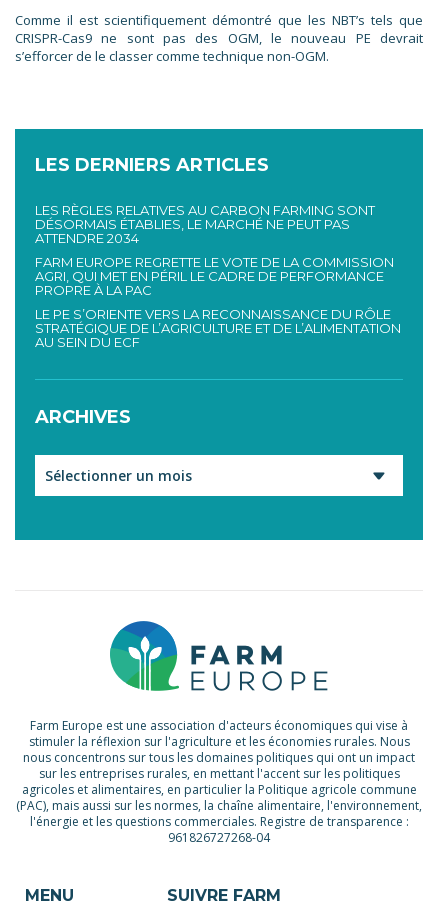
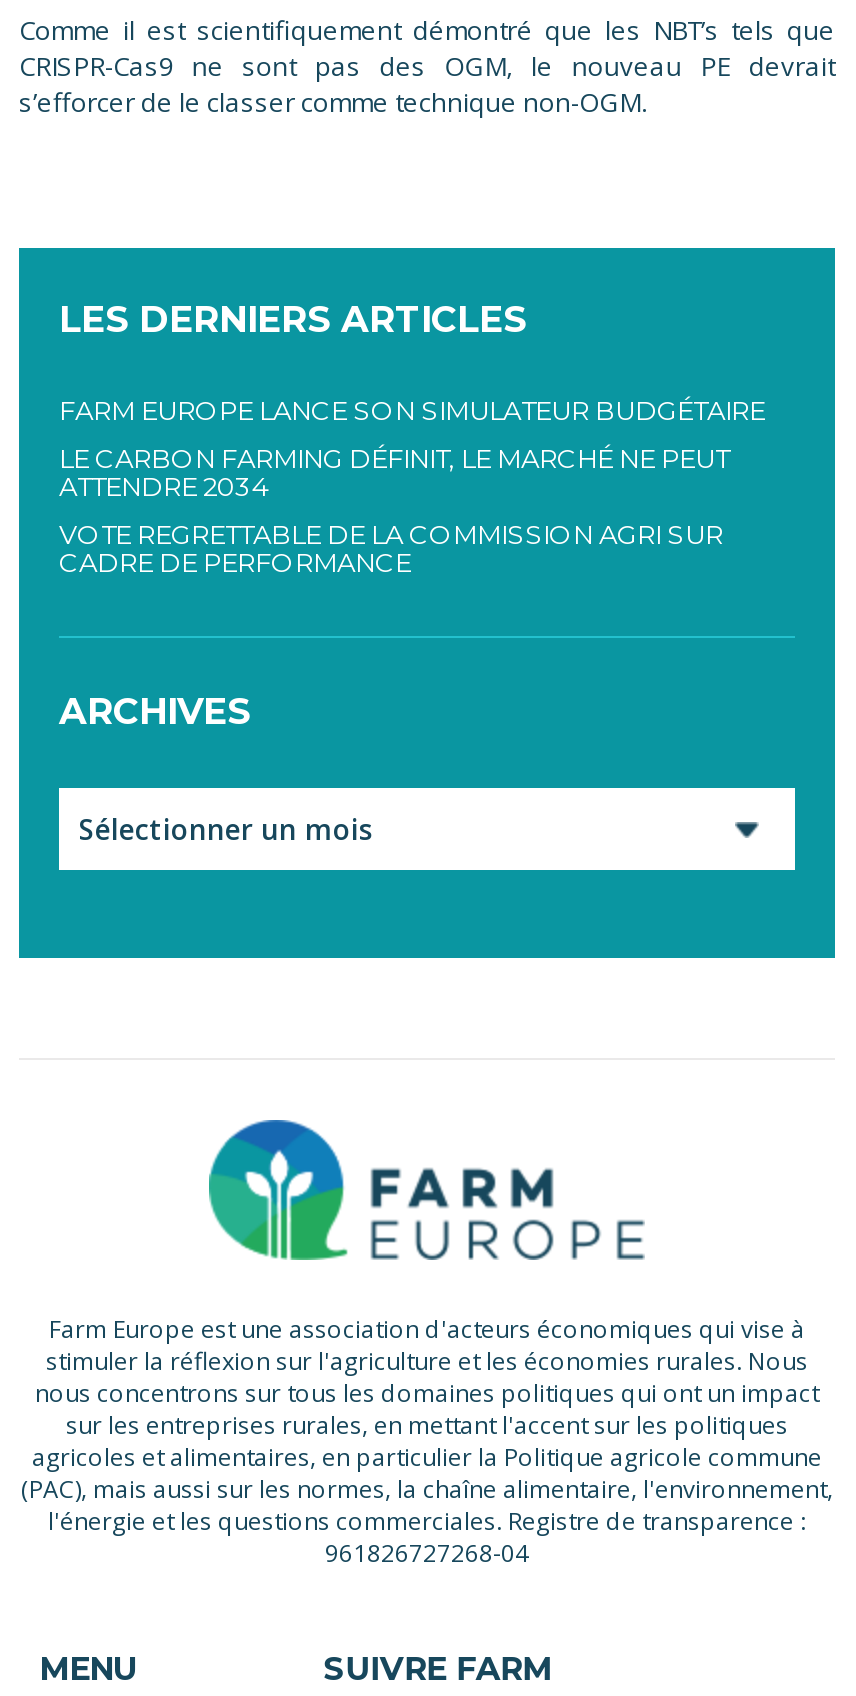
- LES RÈGLES RELATIVES AU CARBON FARMING SONT
- DÉSORMAIS ÉTABLIES, LE MARCHÉ NE PEUT PAS
+ FARM EUROPE LANCE SON SIMULATEUR BUDGÉTAIRE
+ LE CARBON FARMING DÉFINIT, LE MARCHÉ NE PEUT

- FARM EUROPE REGRETTE LE VOTE DE LA COMMISSION
- AGRI, QUI MET EN PÉRIL LE CADRE DE PERFORMANCE
- PROPRE À LA PAC
- LE PE S’ORIENTE VERS LA RECONNAISSANCE DU RÔLE
- STRATÉGIQUE DE L’AGRICULTURE ET DE L’ALIMENTATION
- AU SEIN DU ECF
+ VOTE REGRETTABLE DE LA COMMISSION AGRI SUR
+ CADRE DE PERFORMANCE
